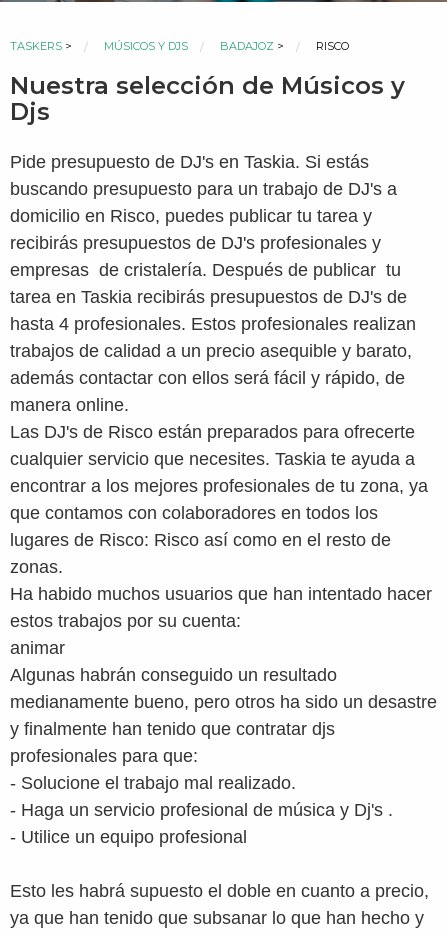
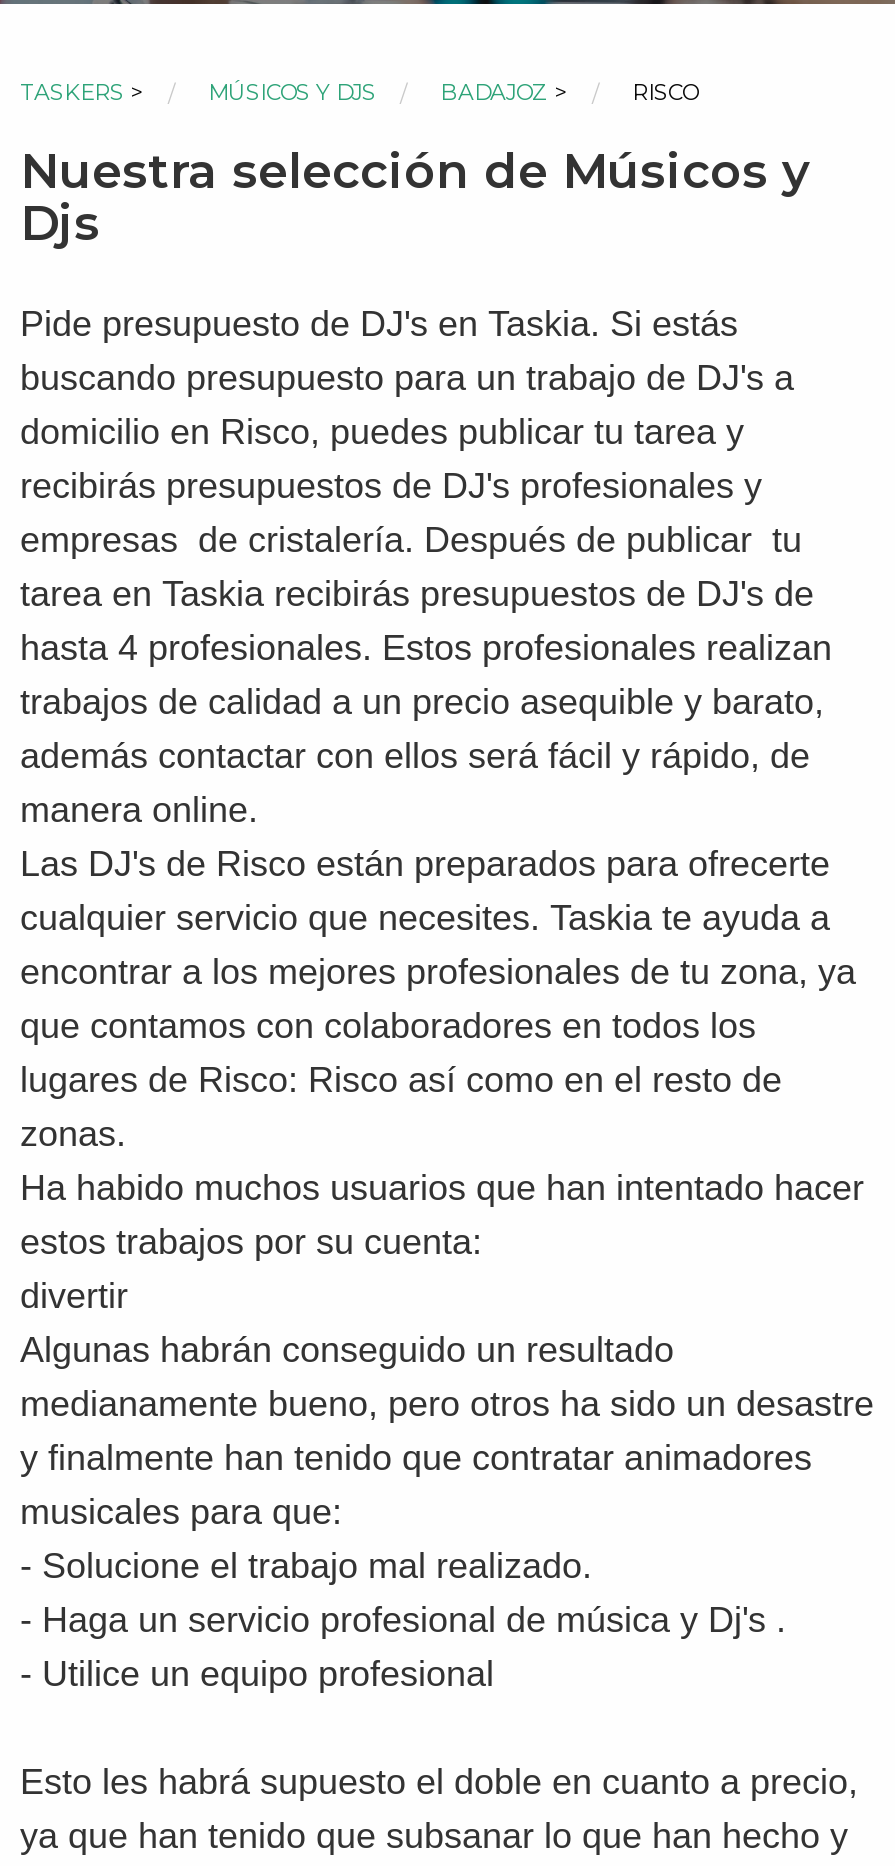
- animar
+ divertir

- y finalmente han tenido que contratar djs
+ y finalmente han tenido que contratar animadores

- profesionales para que:
+ musicales para que:
